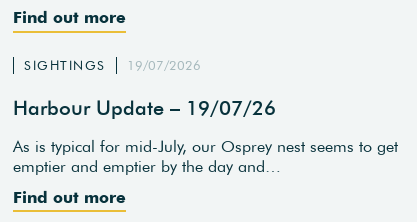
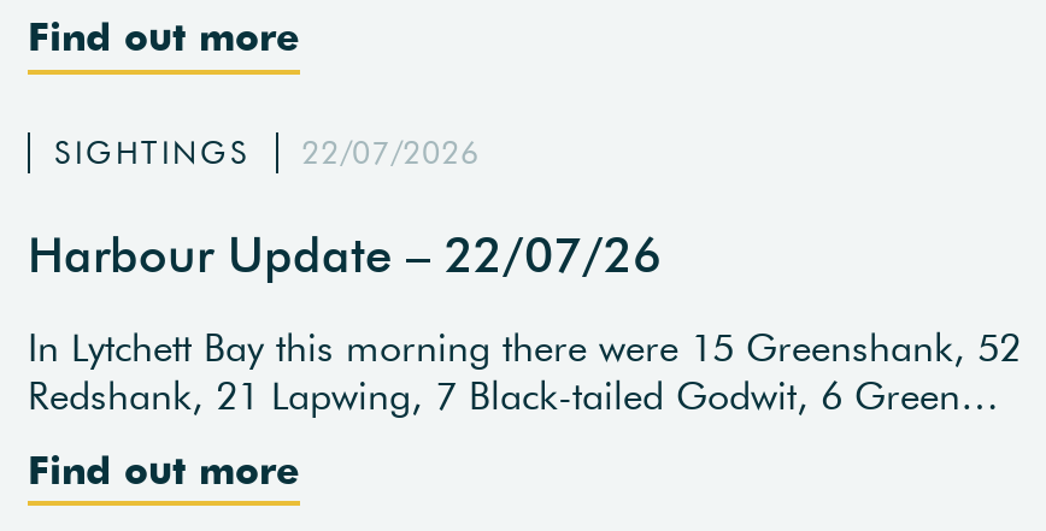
- SIGHTINGS 19/07/2026
+ SIGHTINGS 22/07/2026

- Harbour Update – 19/07/26
+ Harbour Update – 22/07/26

- As is typical for mid-July, our Osprey nest seems to get
- emptier and emptier by the day and…
+ In Lytchett Bay this morning there were 15 Greenshank, 52
+ Redshank, 21 Lapwing, 7 Black-tailed Godwit, 6 Green…
